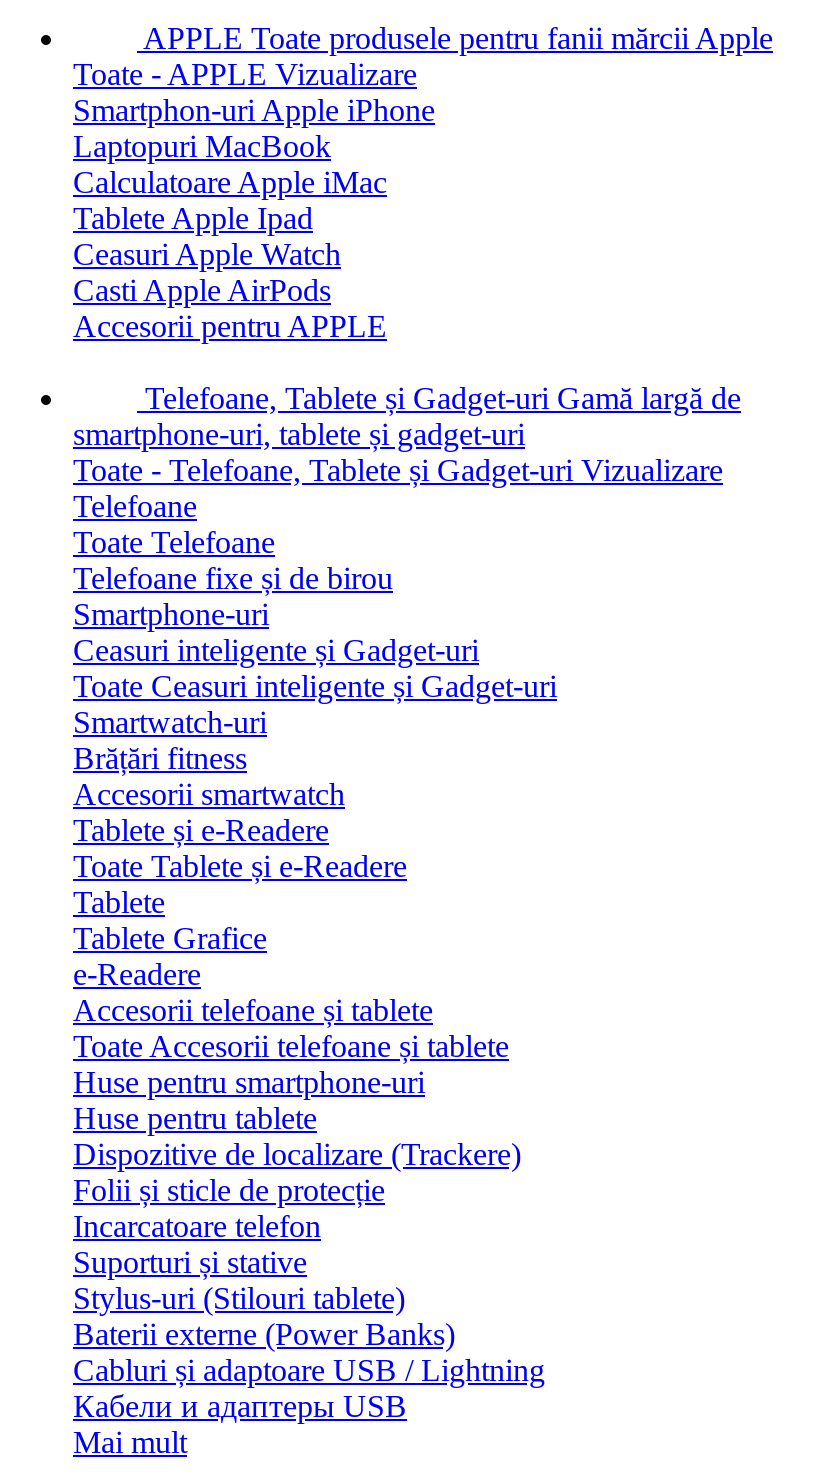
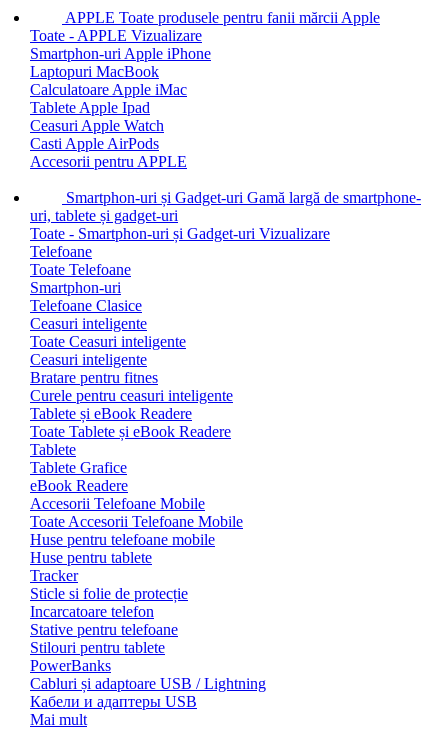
- Telefoane, Tablete și Gadget-uri Gamă largă de
- smartphone-uri, tablete și gadget-uri
- Toate - Telefoane, Tablete și Gadget-uri Vizualizare
+ Smartphon-uri și Gadget-uri Gamă largă de smartphone-
+ uri, tablete și gadget-uri
+ Toate - Smartphon-uri și Gadget-uri Vizualizare

- Telefoane fixe și de birou
- Smartphone-uri
- Ceasuri inteligente și Gadget-uri
- Toate Ceasuri inteligente și Gadget-uri
- Smartwatch-uri
- Brățări fitness
- Accesorii smartwatch
- Tablete și e-Readere
- Toate Tablete și e-Readere
+ Smartphon-uri
+ Telefoane Clasice
+ Ceasuri inteligente
+ Toate Ceasuri inteligente
+ Ceasuri inteligente
+ Bratare pentru fitnes
+ Curele pentru ceasuri inteligente
+ Tablete și eBook Readere
+ Toate Tablete și eBook Readere

- e-Readere
- Accesorii telefoane și tablete
- Toate Accesorii telefoane și tablete
- Huse pentru smartphone-uri
+ eBook Readere
+ Accesorii Telefoane Mobile
+ Toate Accesorii Telefoane Mobile
+ Huse pentru telefoane mobile

- Dispozitive de localizare (Trackere)
- Folii și sticle de protecție
+ Tracker
+ Sticle si folie de protecție

- Suporturi și stative
- Stylus-uri (Stilouri tablete)
- Baterii externe (Power Banks)
+ Stative pentru telefoane
+ Stilouri pentru tablete
+ PowerBanks
